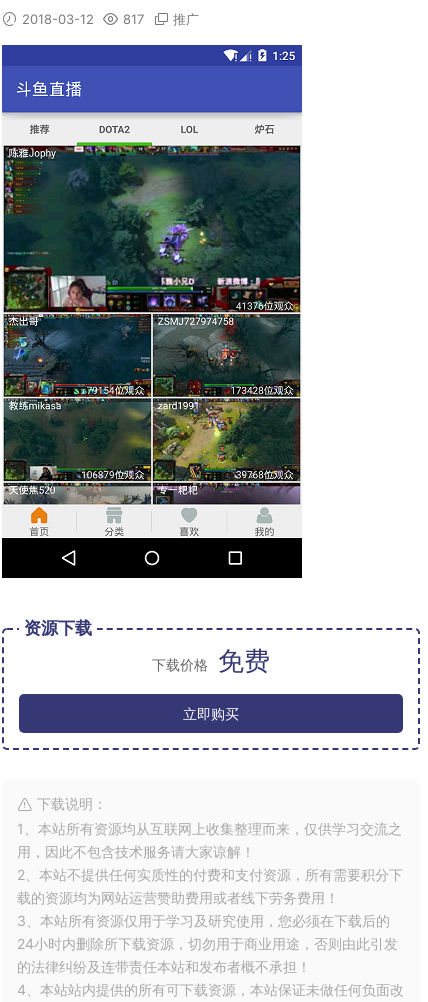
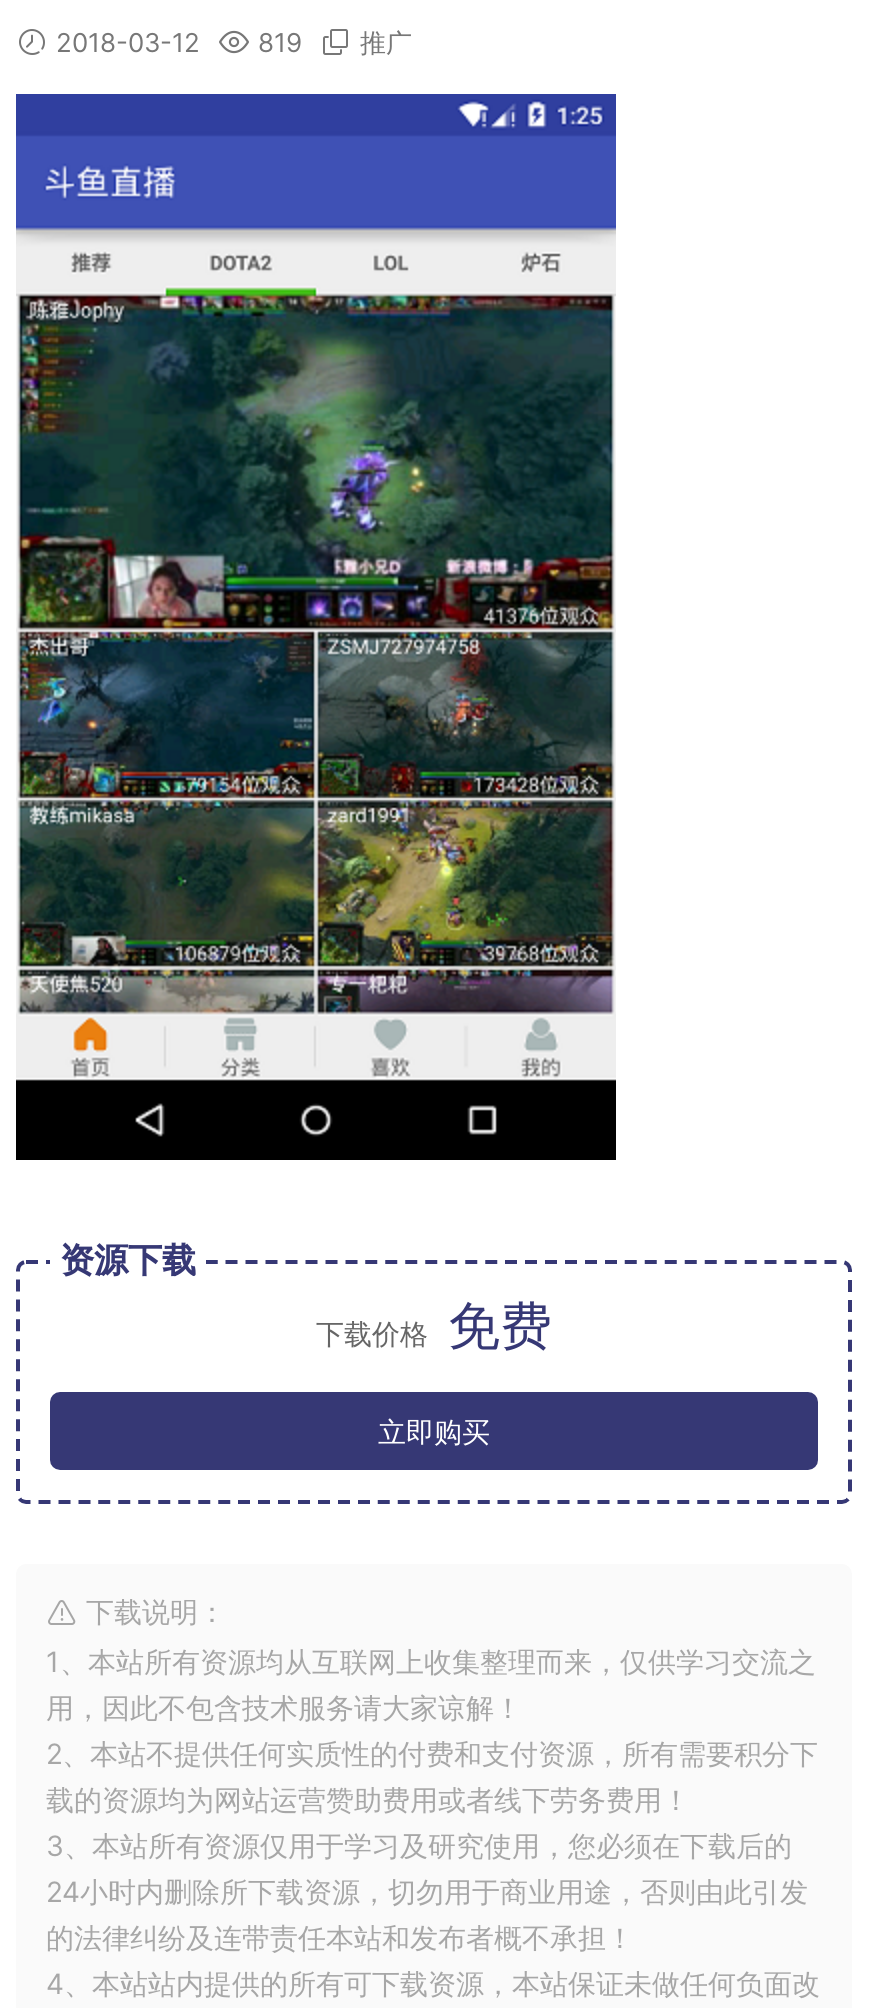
- 2018-03-12 817 推广
+ 2018-03-12 819 推广
